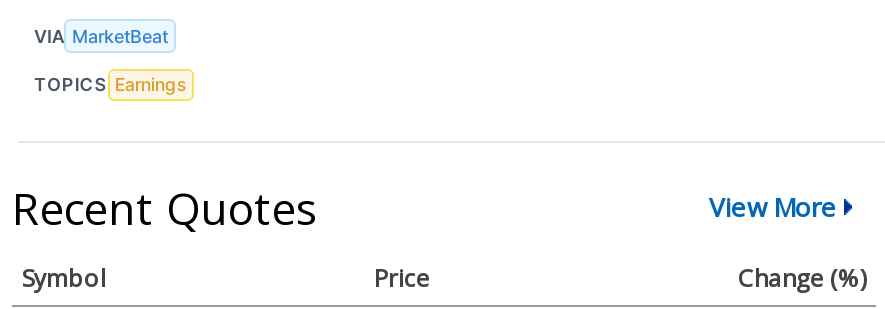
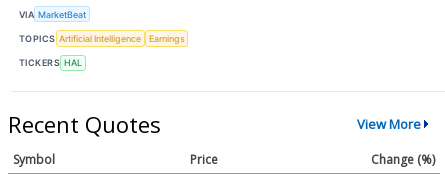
- TOPICS Earnings
+ TOPICS Artificial Intelligence
+ Earnings
+ TICKERS HAL
